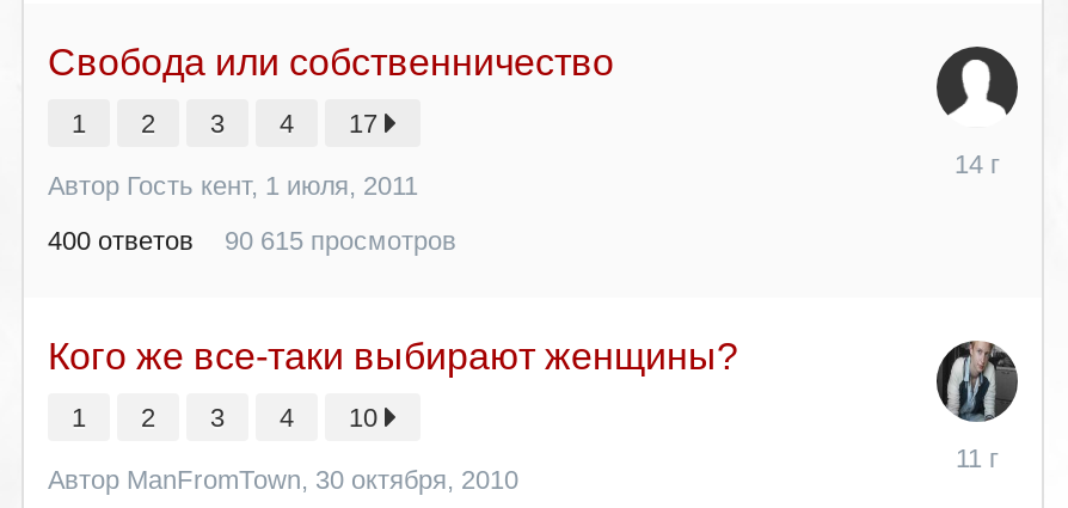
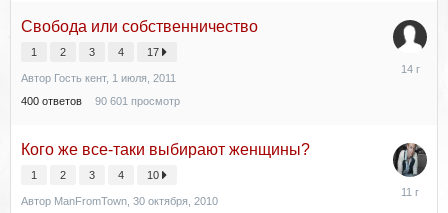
- 400 ответов 90 615 просмотров
+ 400 ответов 90 601 просмотр
